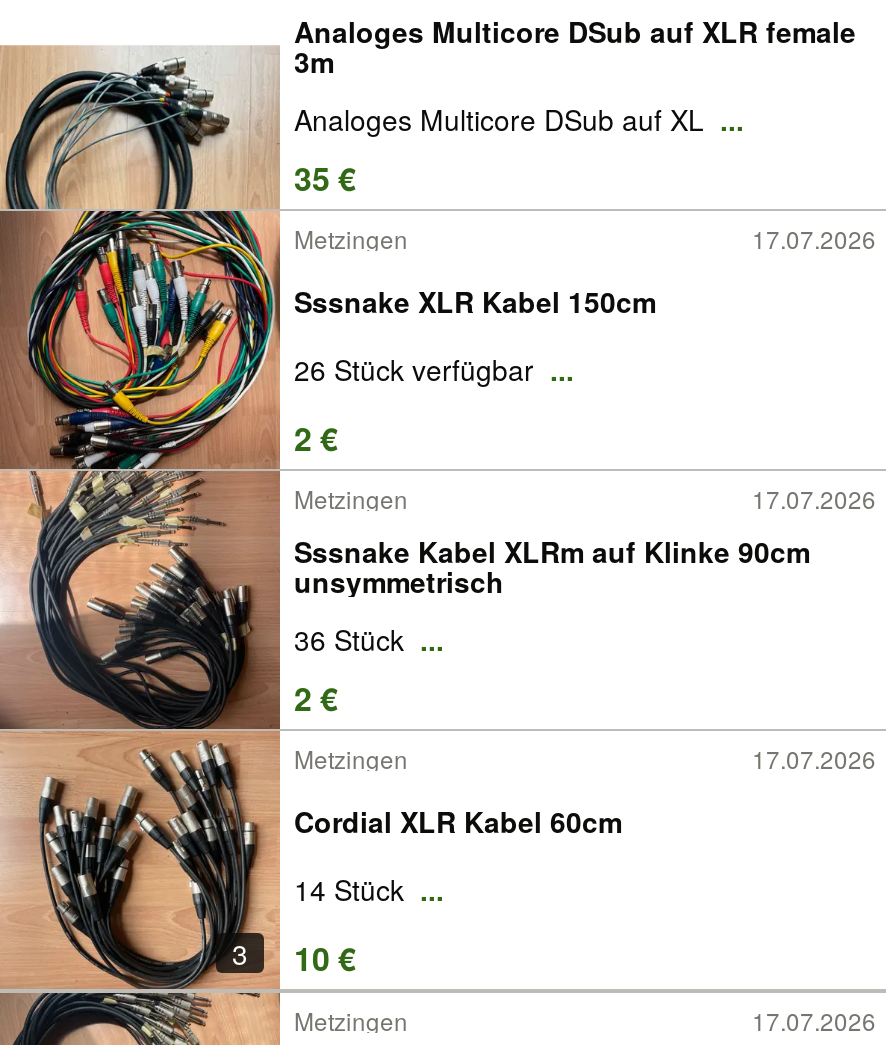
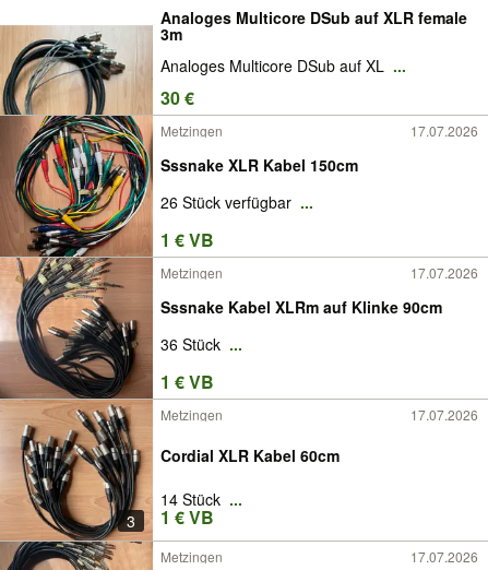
- 35 €
+ 30 €

- 2 €
+ 1 € VB

- unsymmetrisch

- 2 €
+ 1 € VB

- 3 10 €
+ 3 1 € VB
